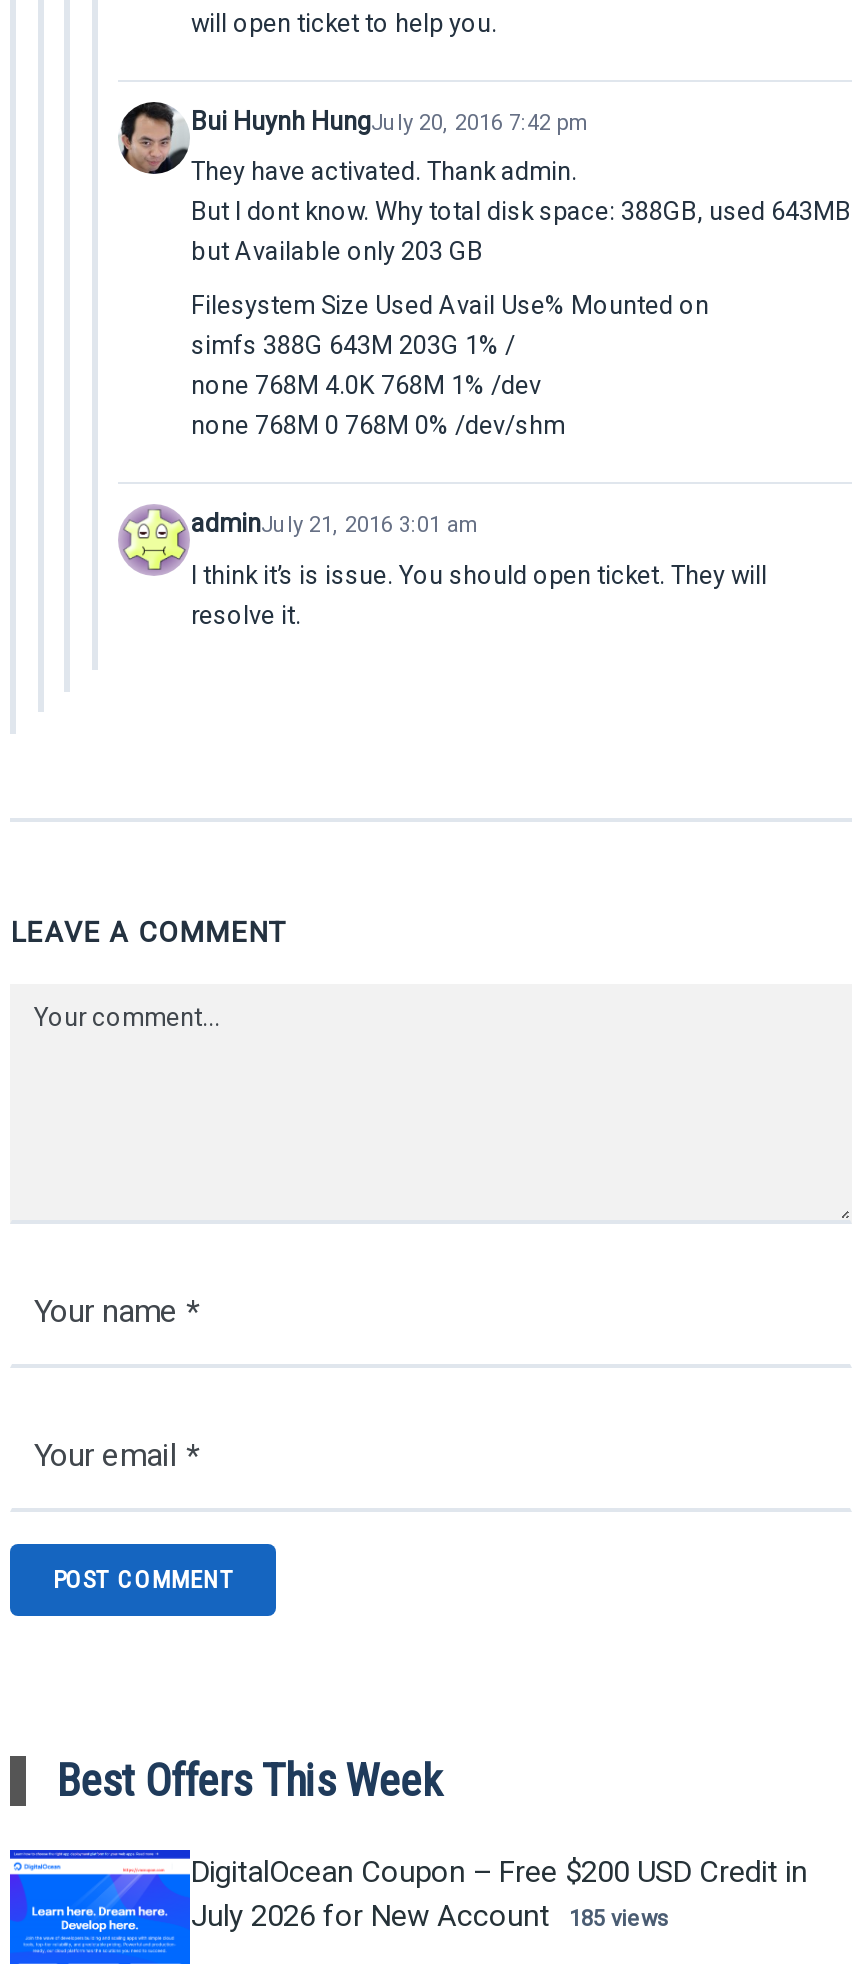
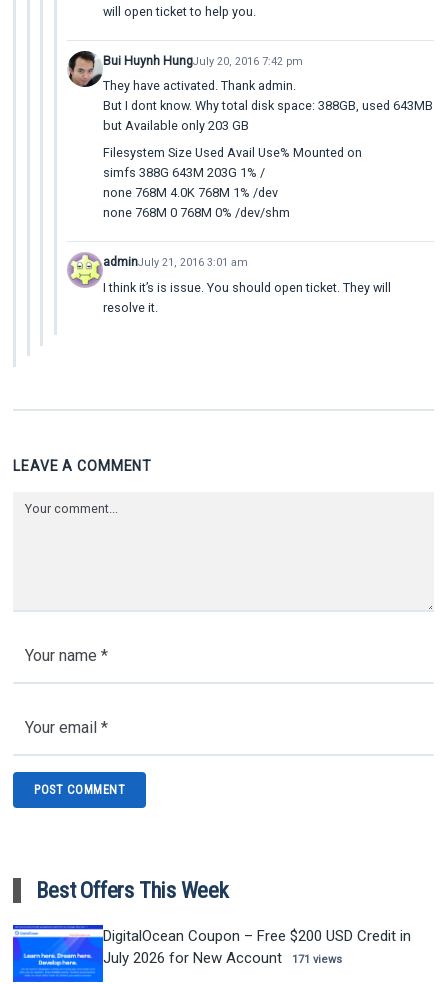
- July 2026 for New Account 185 views
+ July 2026 for New Account 171 views
